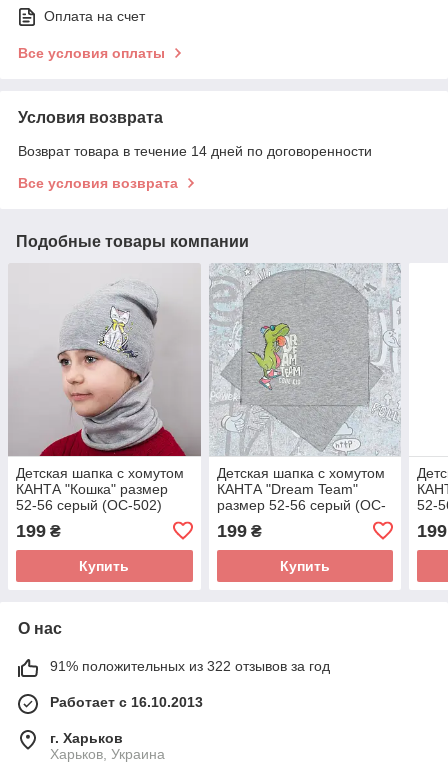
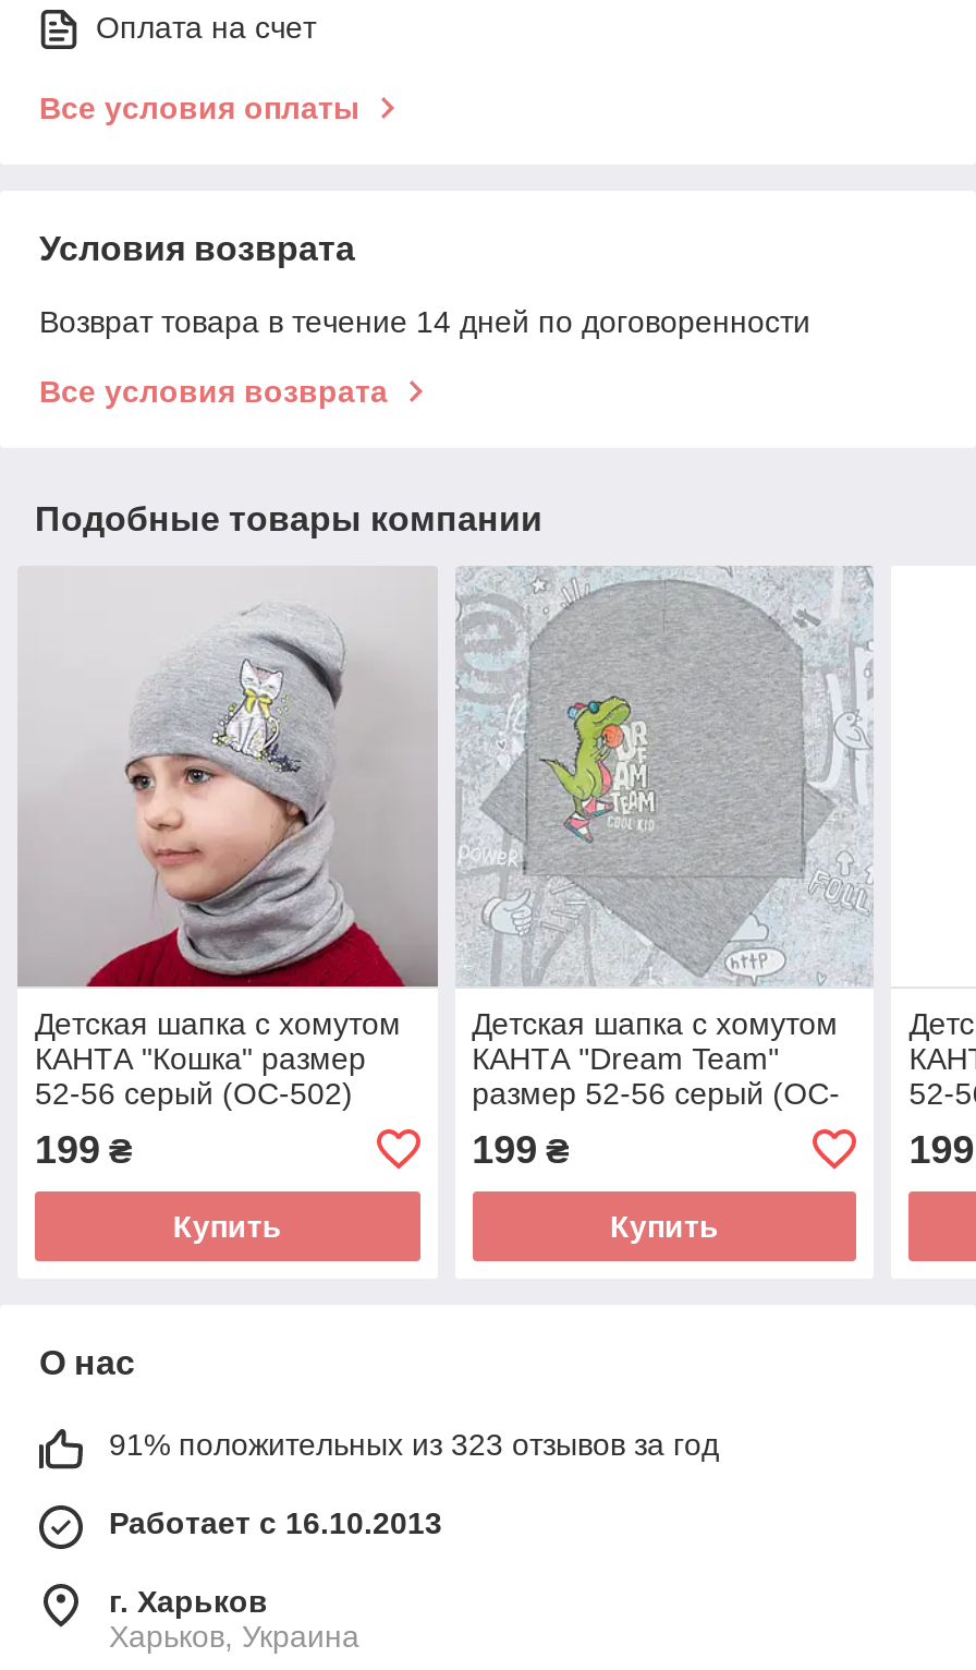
- 91% положительных из 322 отзывов за год
+ 91% положительных из 323 отзывов за год
